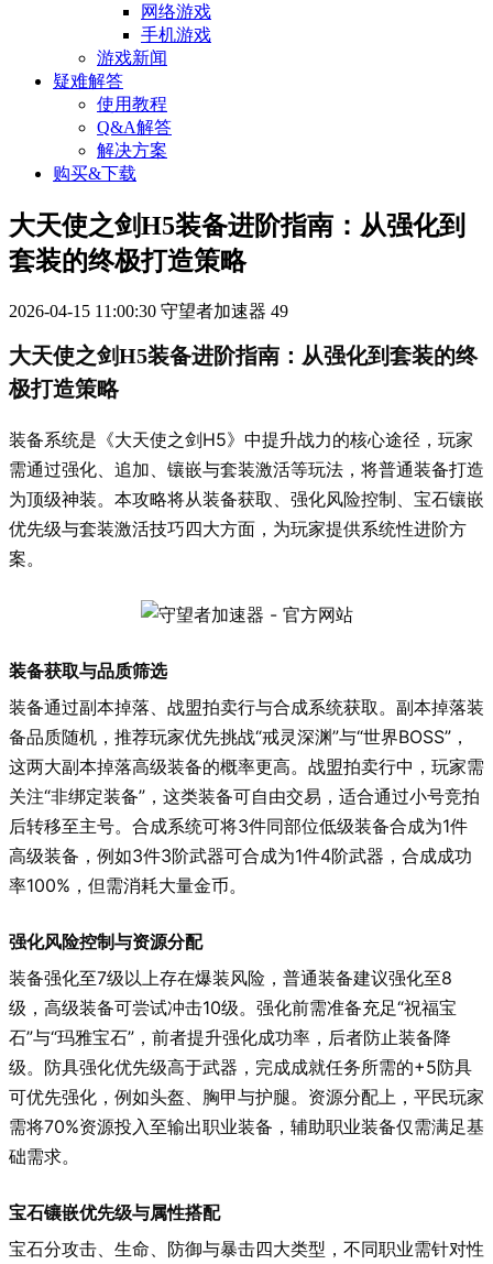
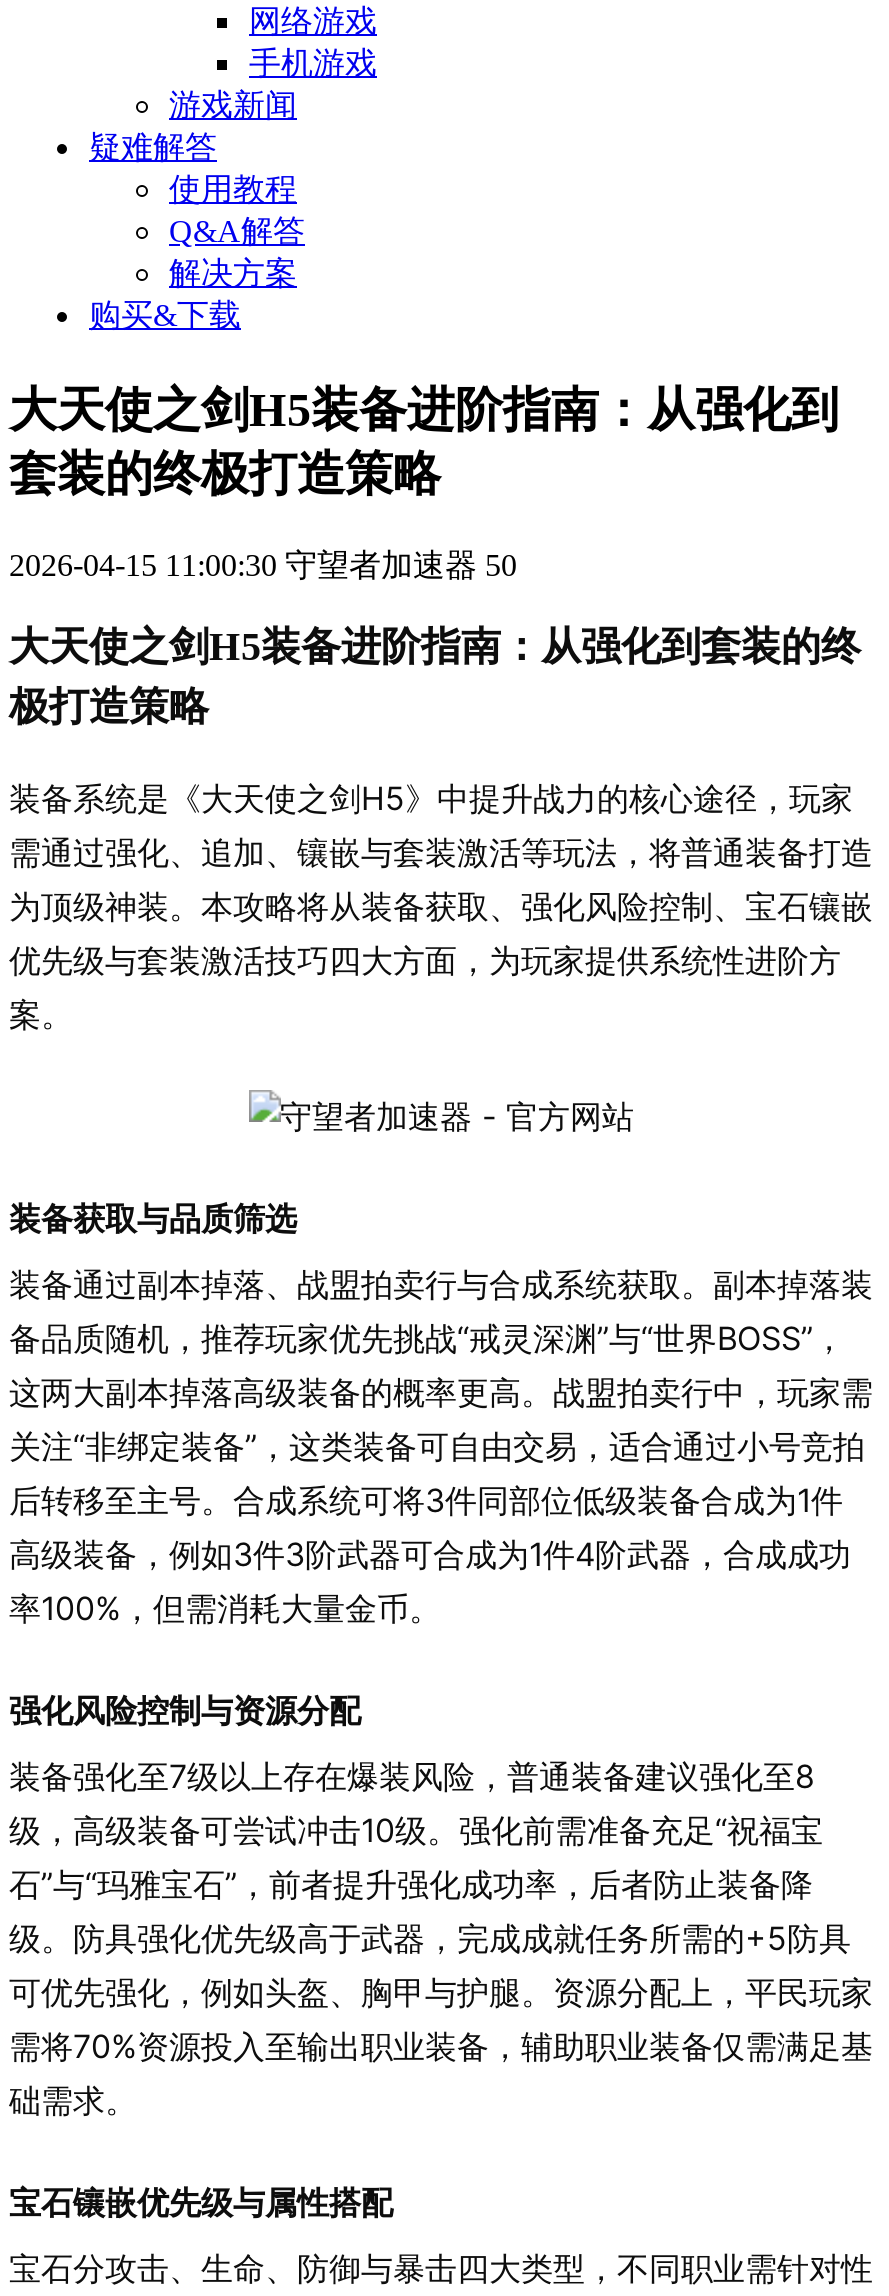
- 2026-04-15 11:00:30守望者加速器49
+ 2026-04-15 11:00:30守望者加速器50
